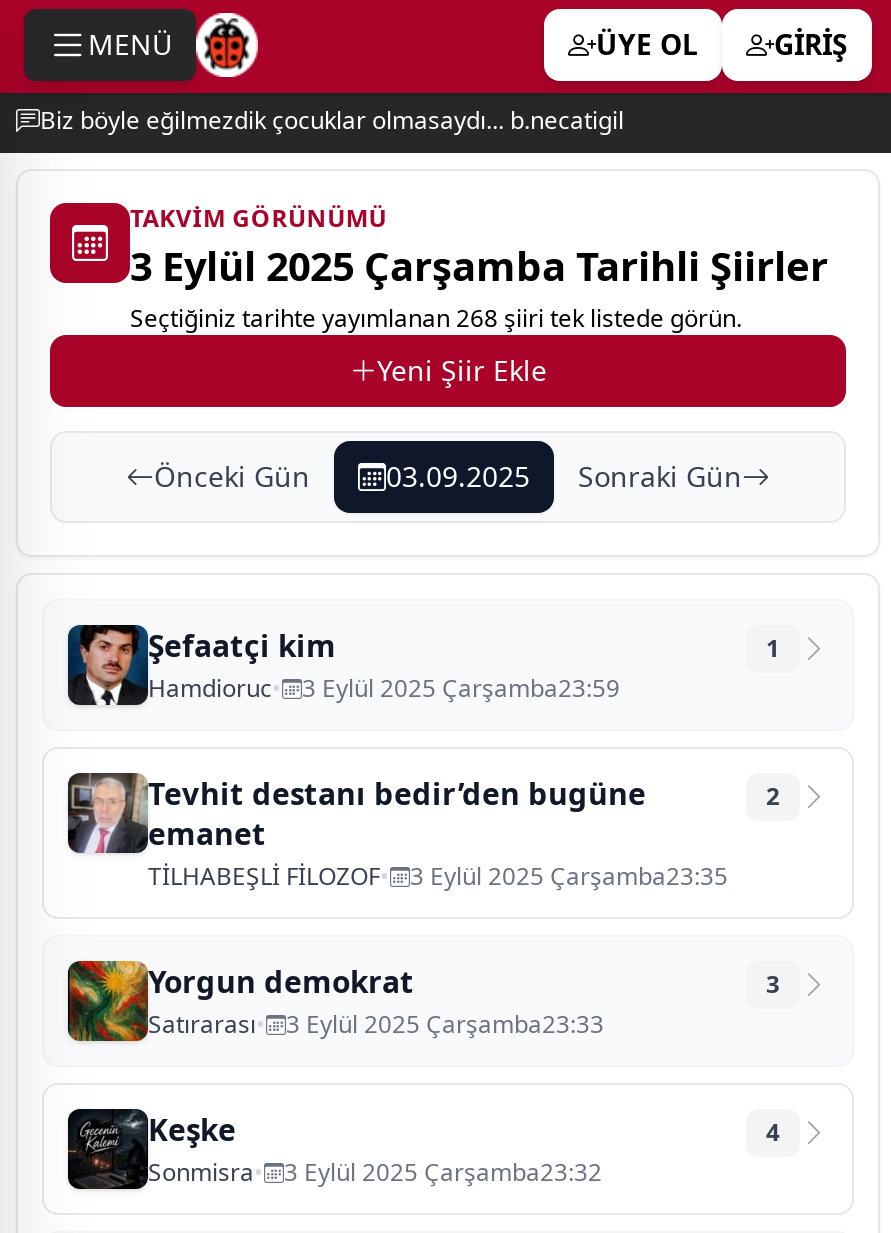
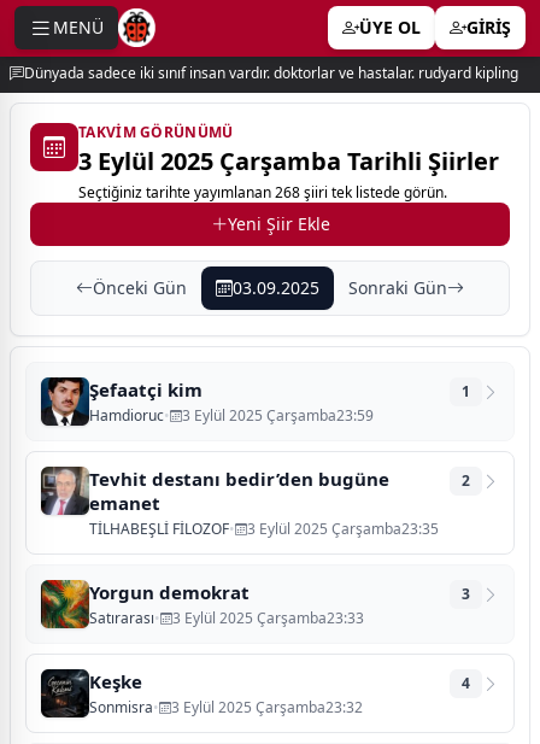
- Biz böyle eğilmezdik çocuklar olmasaydı... b.necatigil
+ Dünyada sadece iki sınıf insan vardır. doktorlar ve hastalar. rudyard kipling
